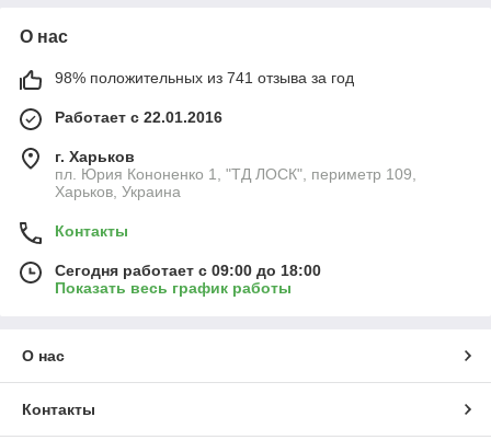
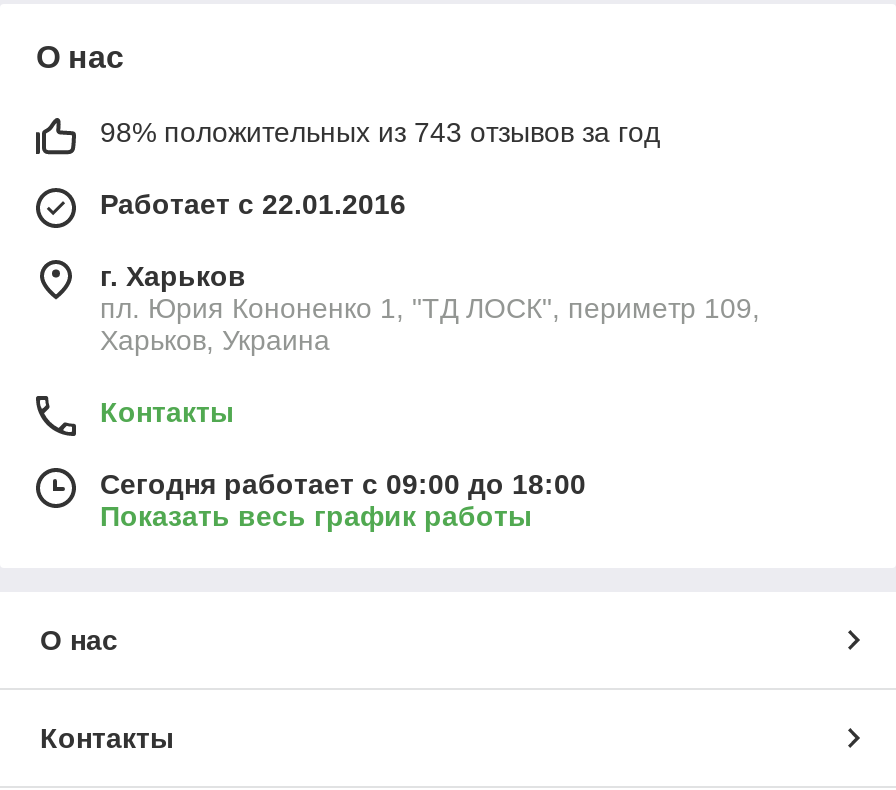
- 98% положительных из 741 отзыва за год
+ 98% положительных из 743 отзывов за год
